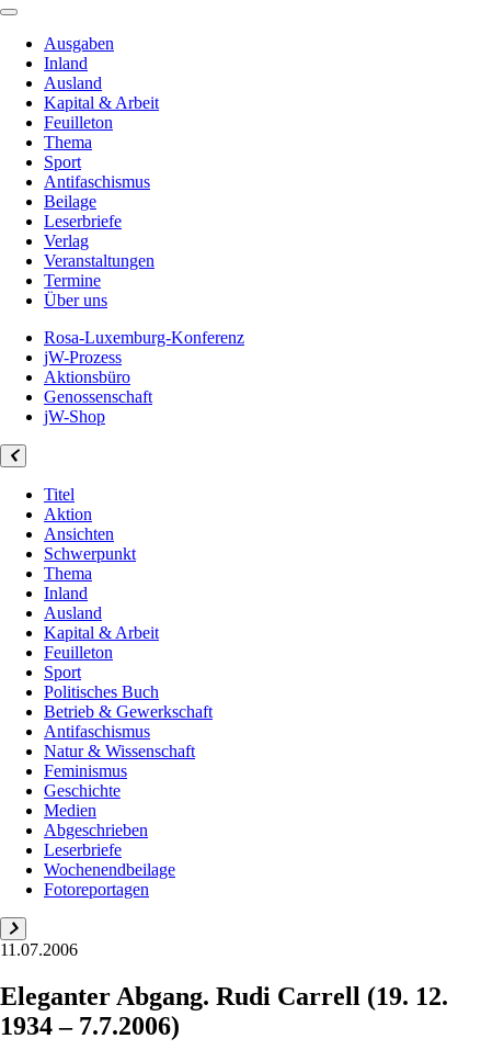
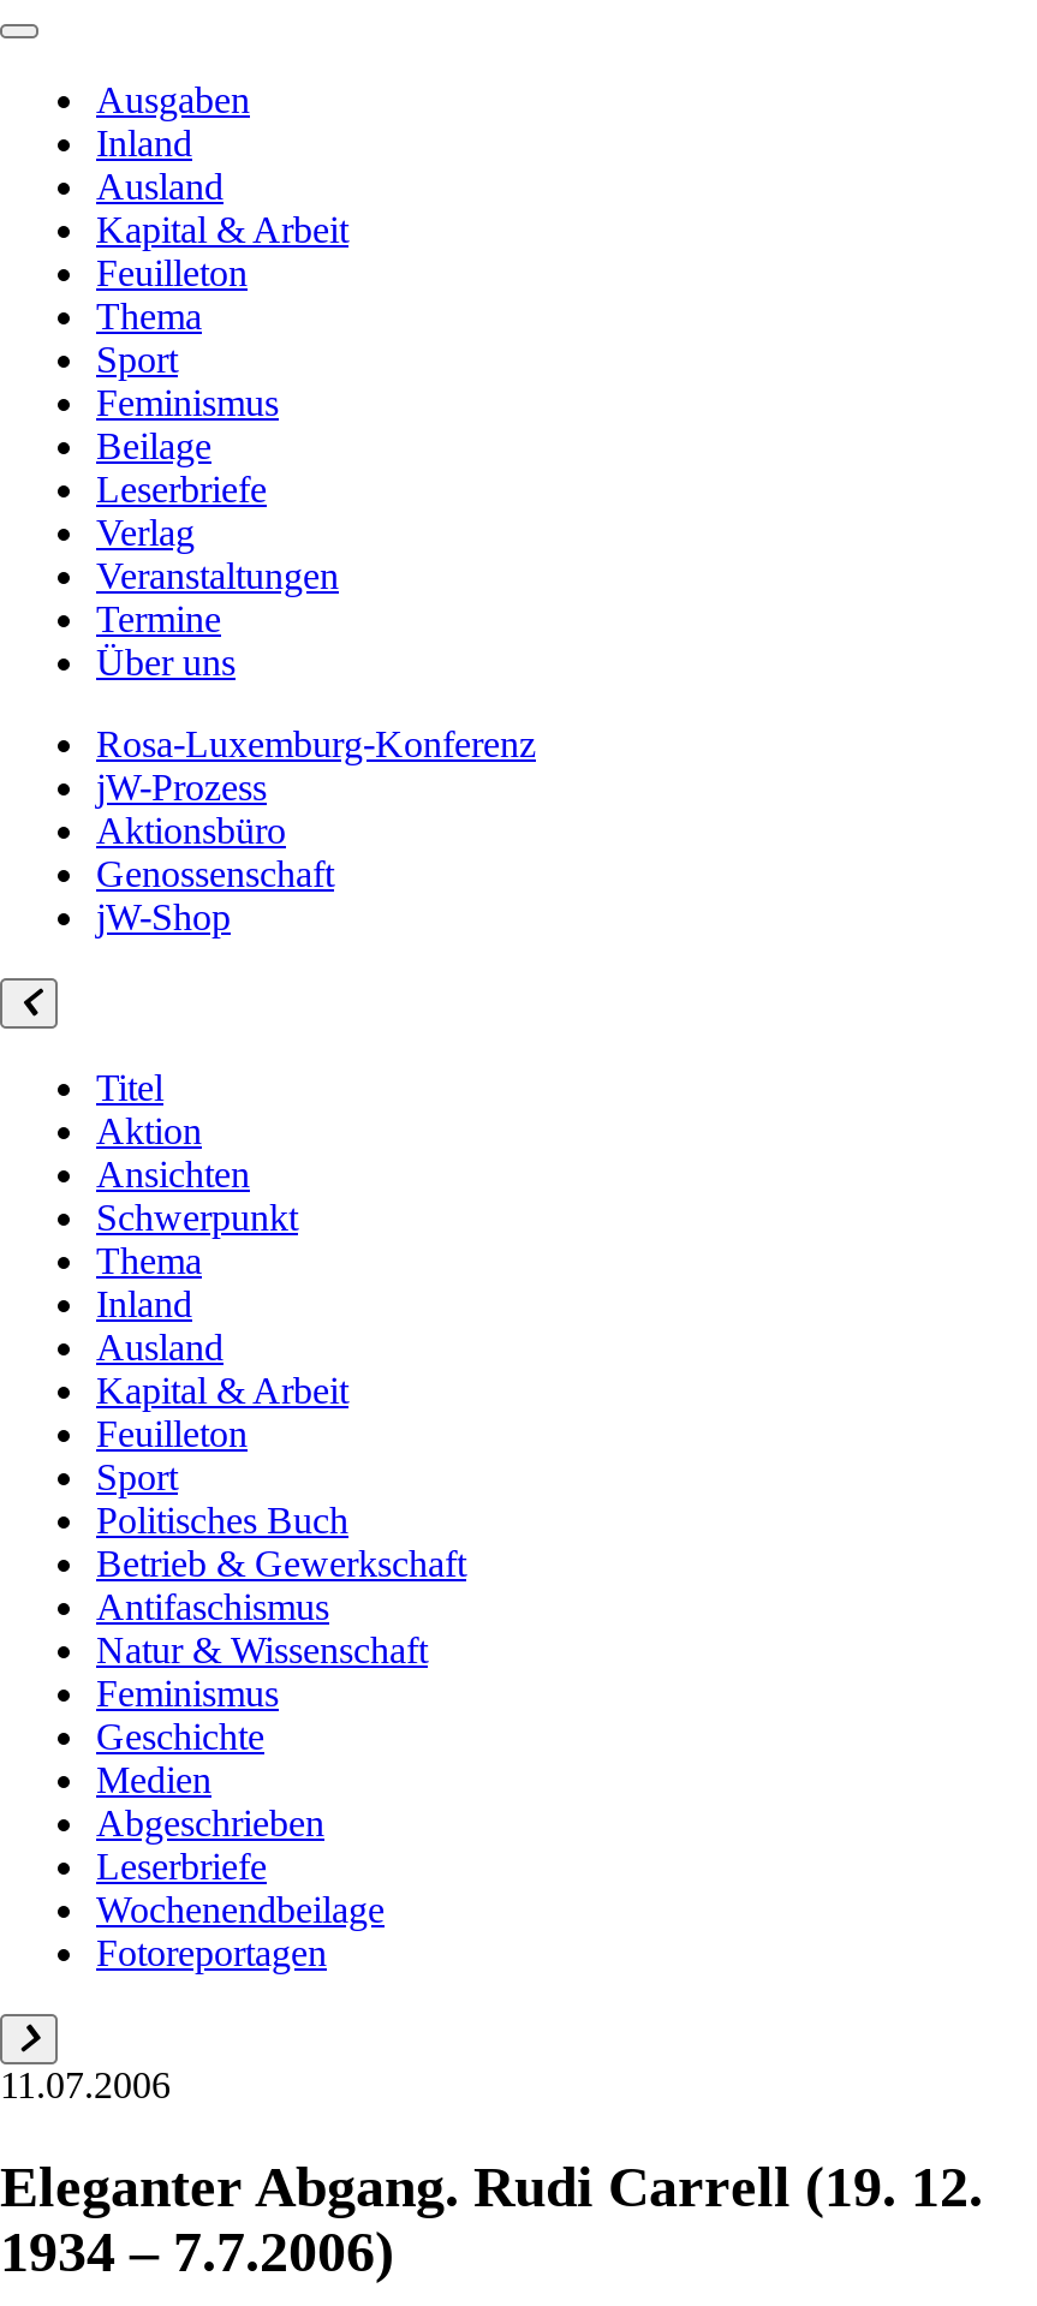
- Antifaschismus
+ Feminismus
